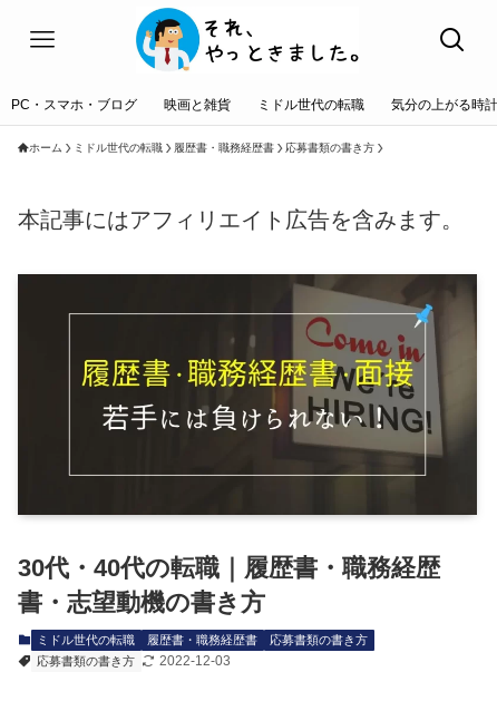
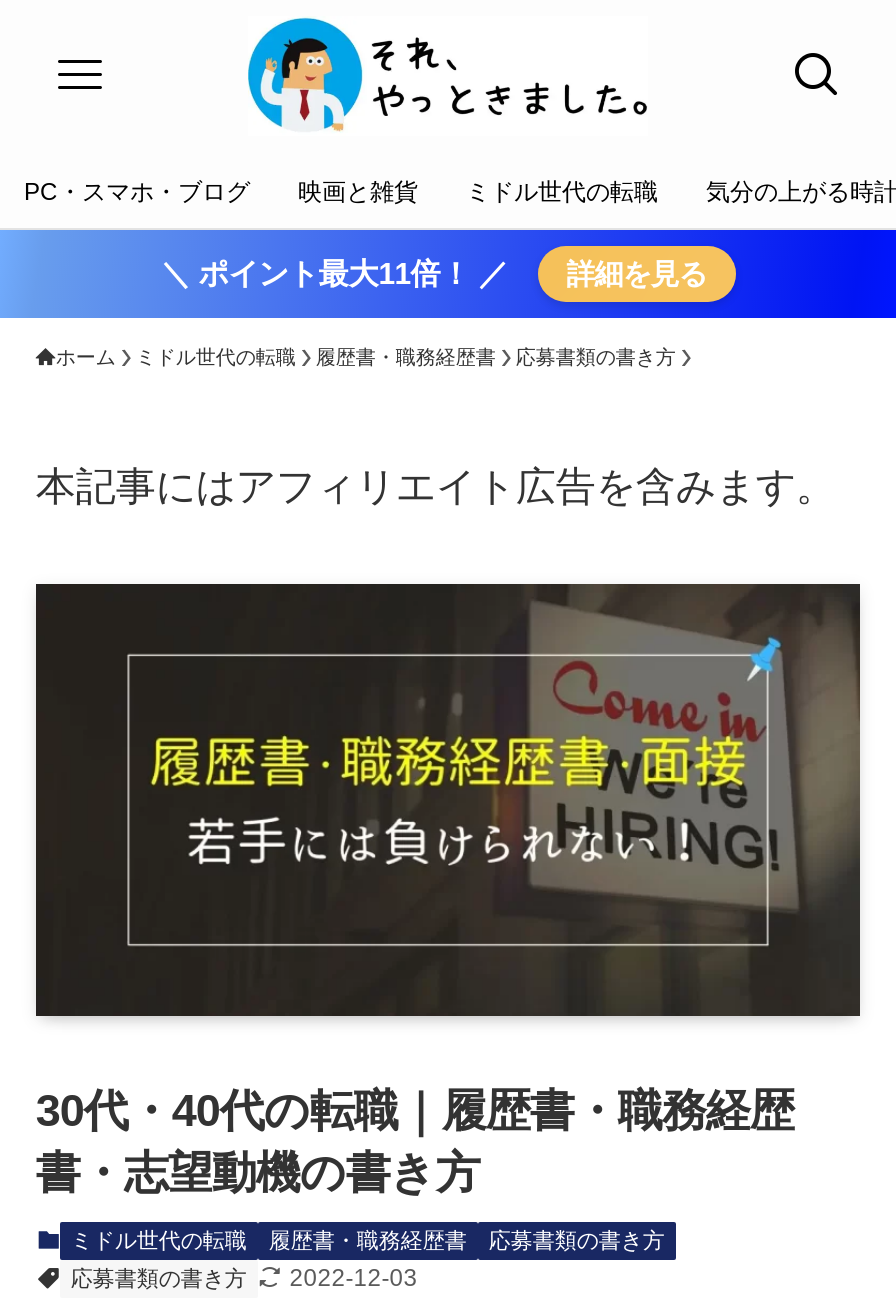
+ ＼ ポイント最大11倍！ ／
+ 詳細を見る
